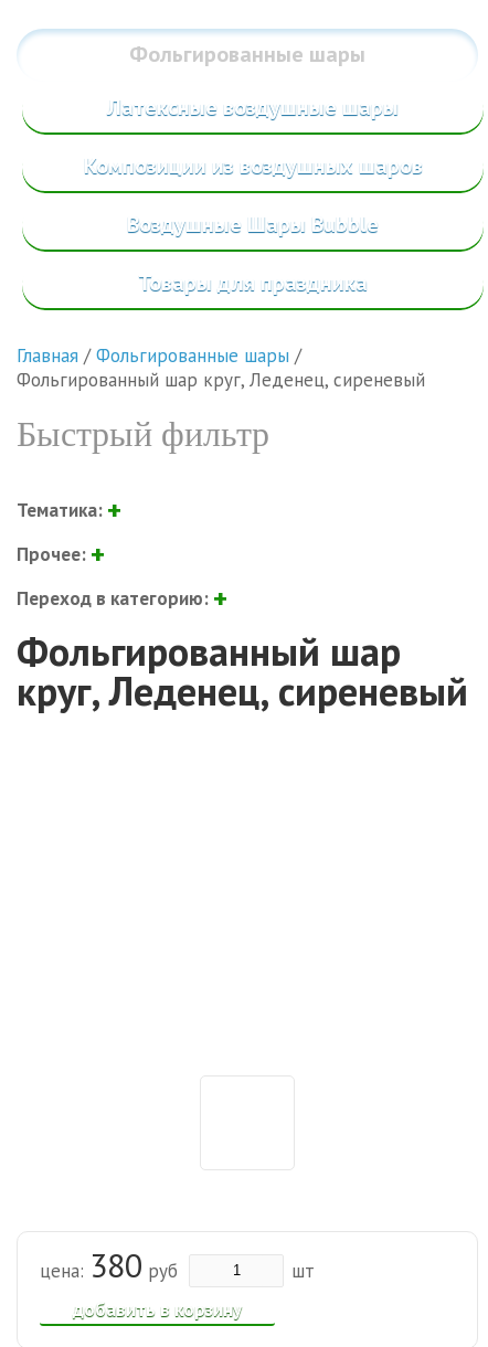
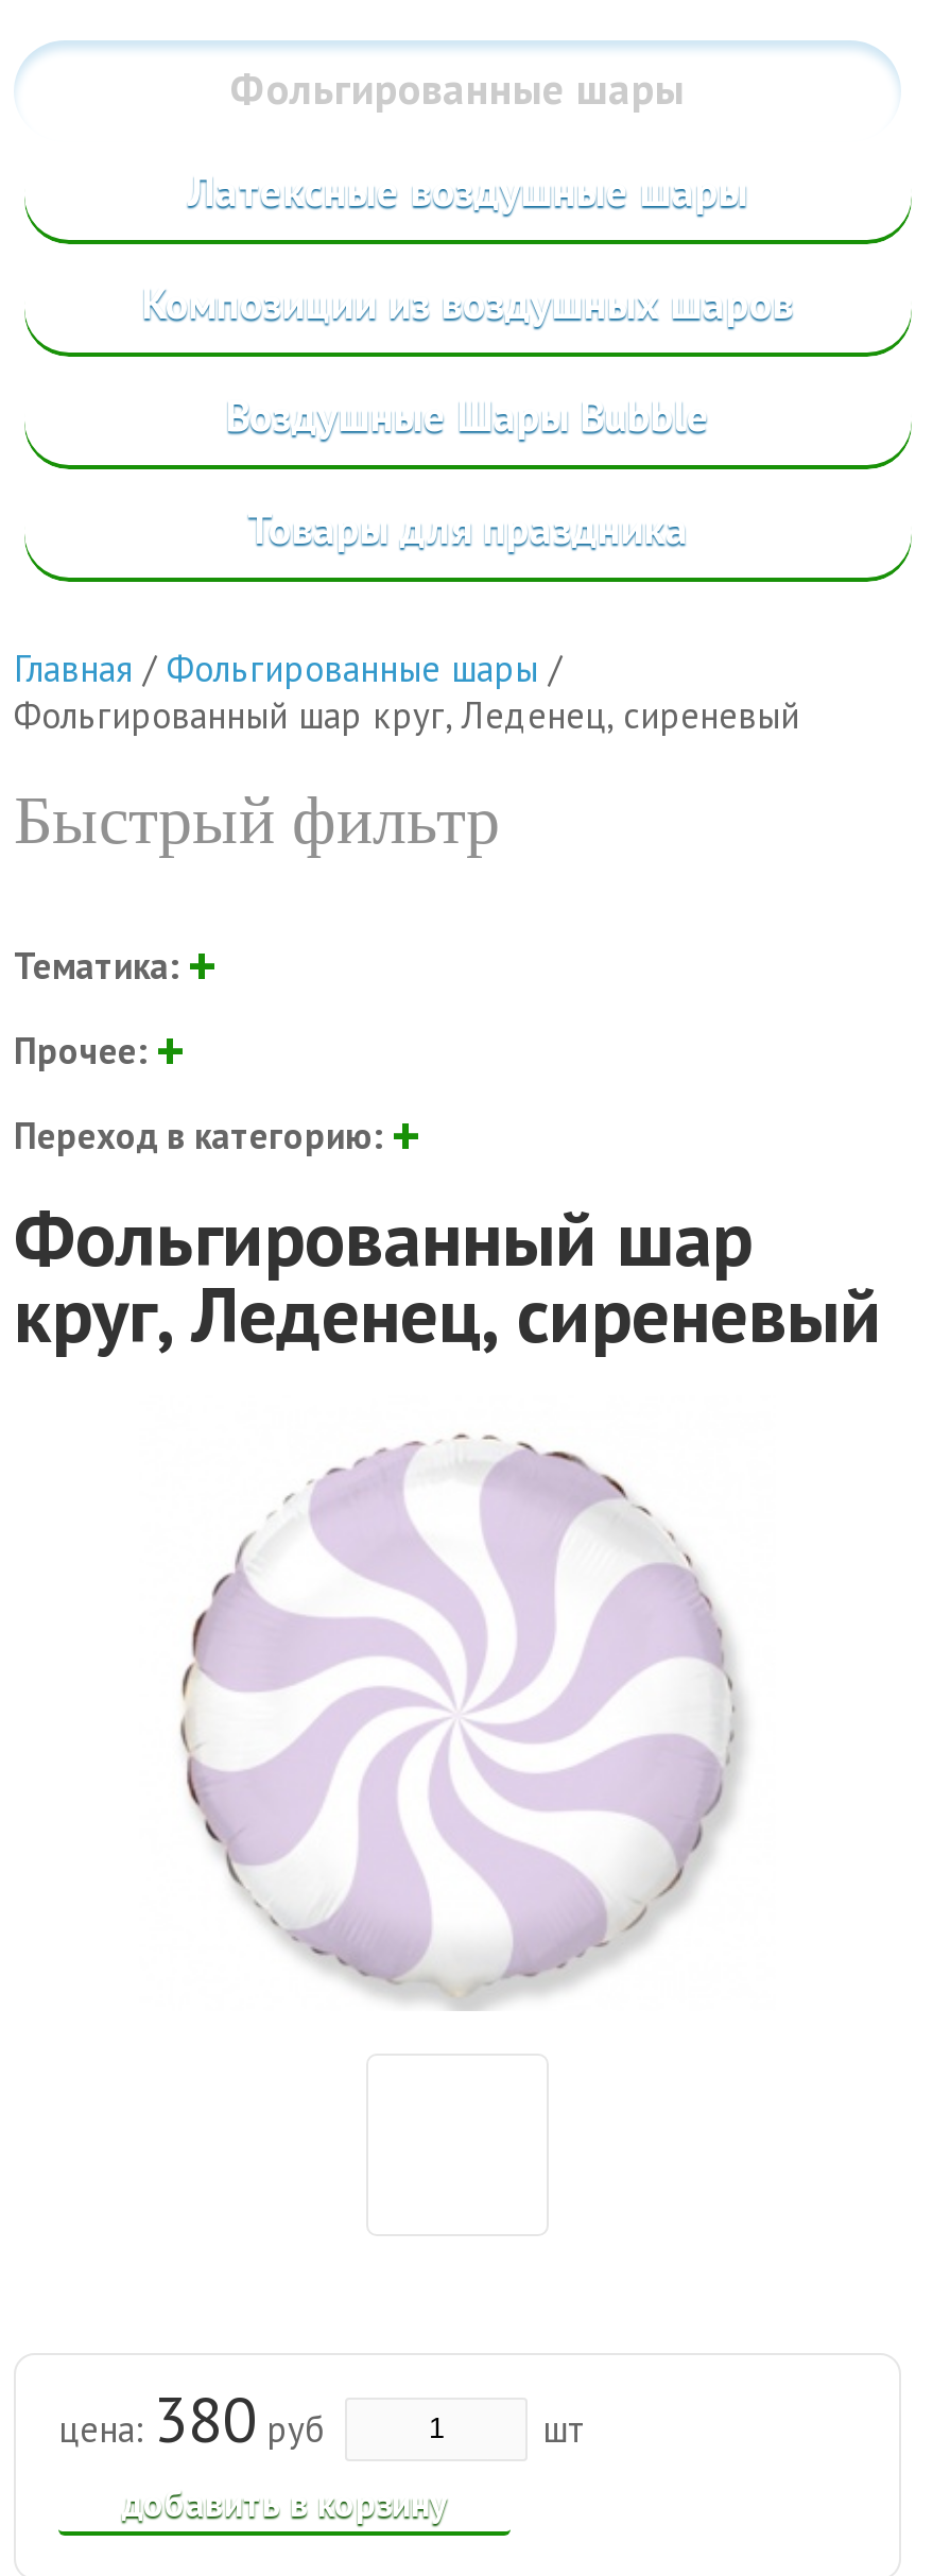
+ [image]
